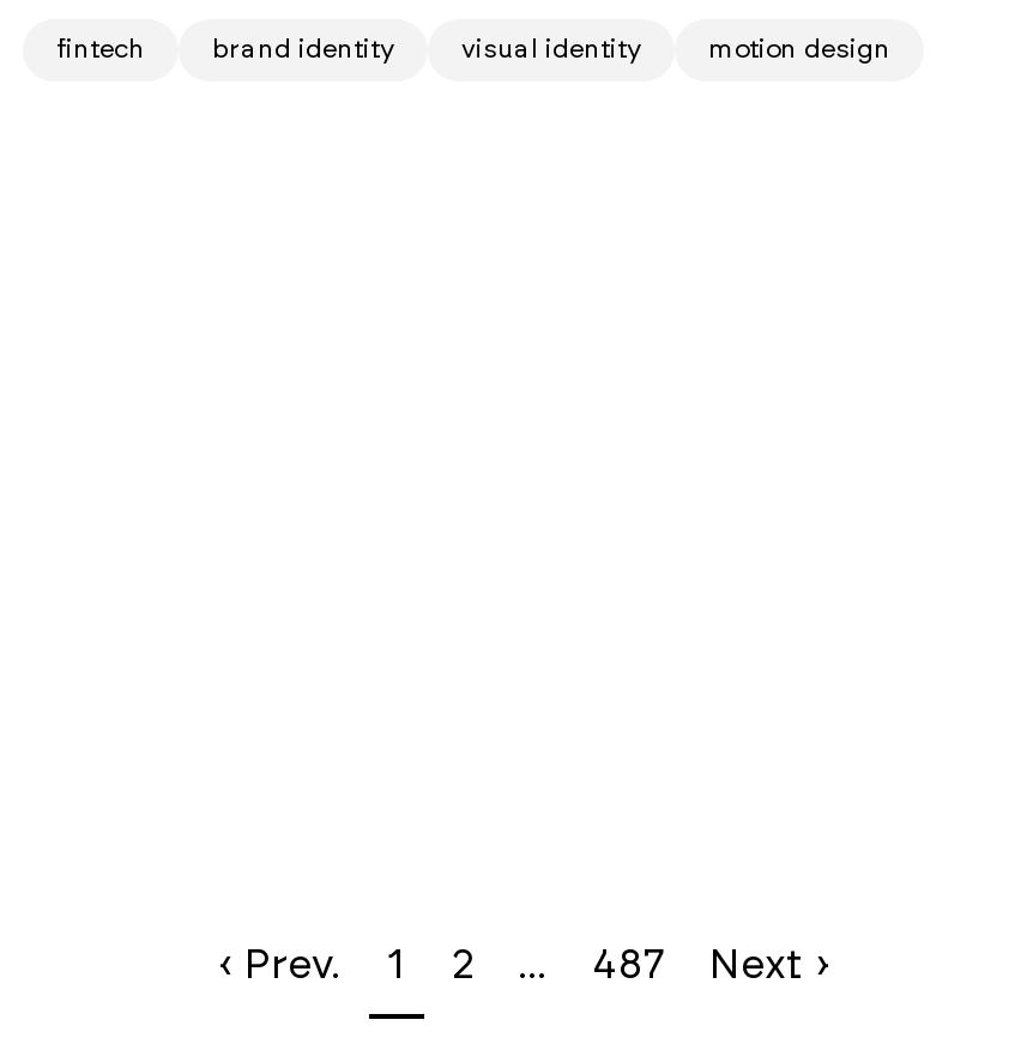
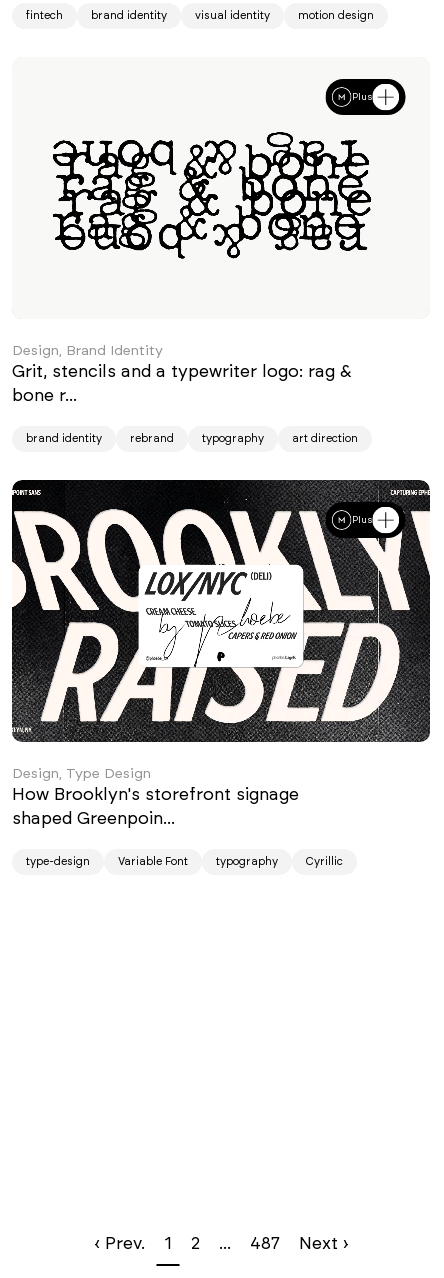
+ [image]
+ Plus

+ Design, Brand Identity
+ Grit, stencils and a typewriter logo: rag &
+ bone r...
+ brand identity
+ rebrand
+ typography
+ art direction

+ Design, Type Design
+ How Brooklyn's storefront signage
+ shaped Greenpoin...
+ type-design
+ Variable Font
+ typography
+ Cyrillic

+ [image]

+ Plus
